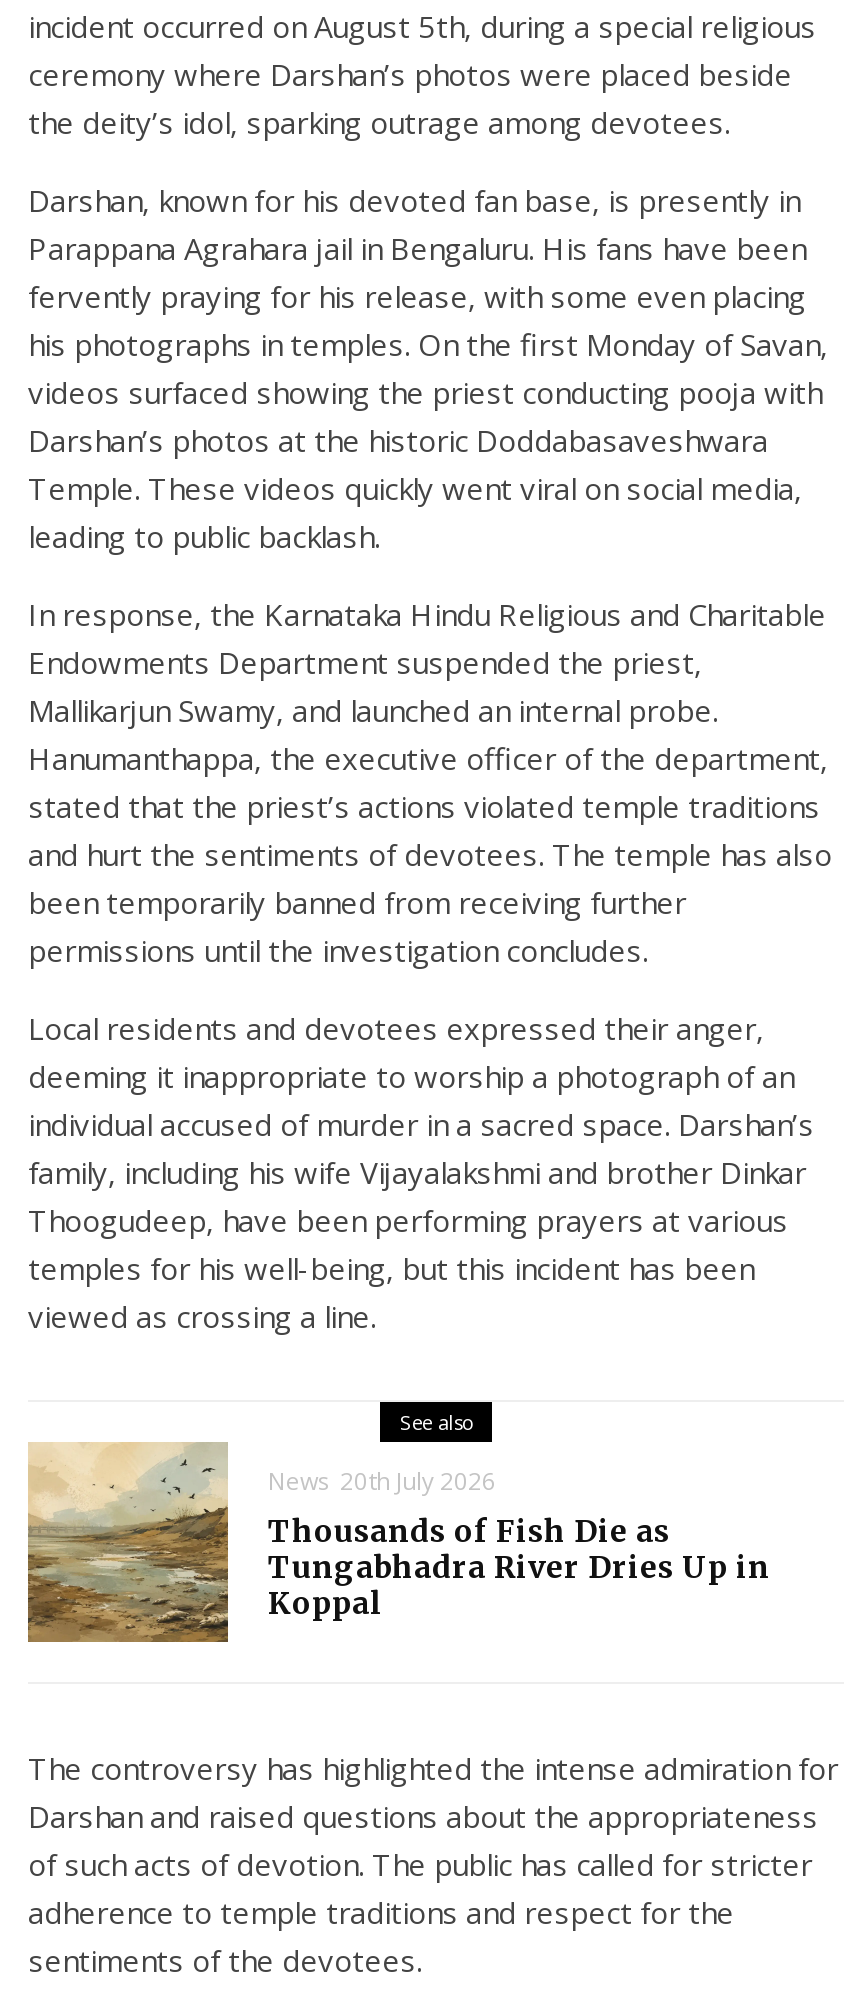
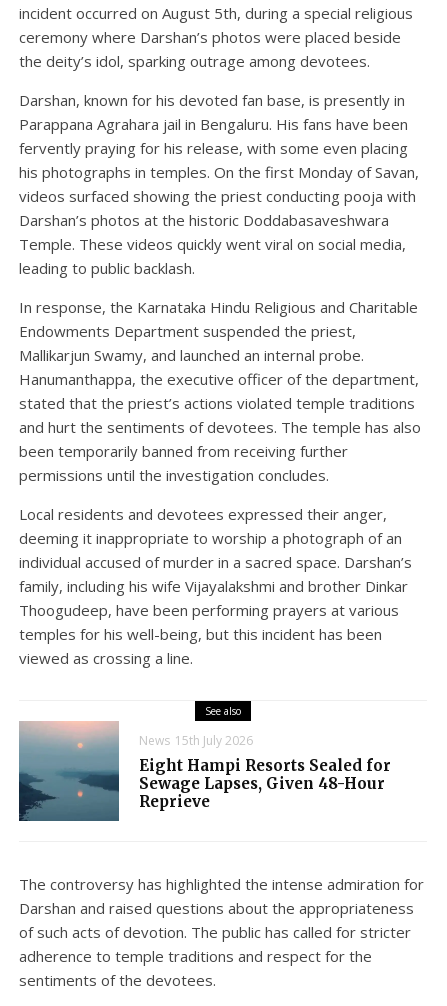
- [image]
- News 20th July 2026
- Thousands of Fish Die as
- Tungabhadra River Dries Up in
- Koppal
+ [image]
+ News 15th July 2026
+ Eight Hampi Resorts Sealed for
+ Sewage Lapses, Given 48-Hour
+ Reprieve
